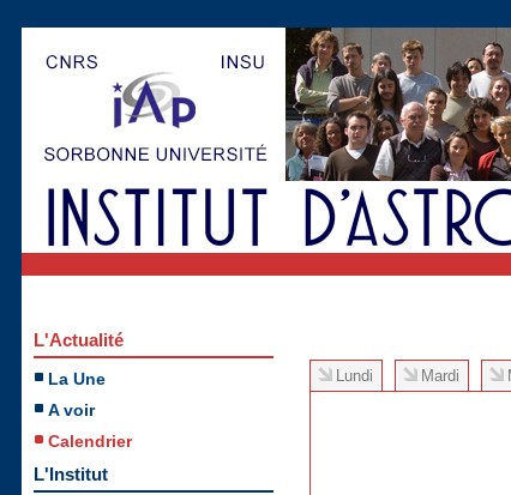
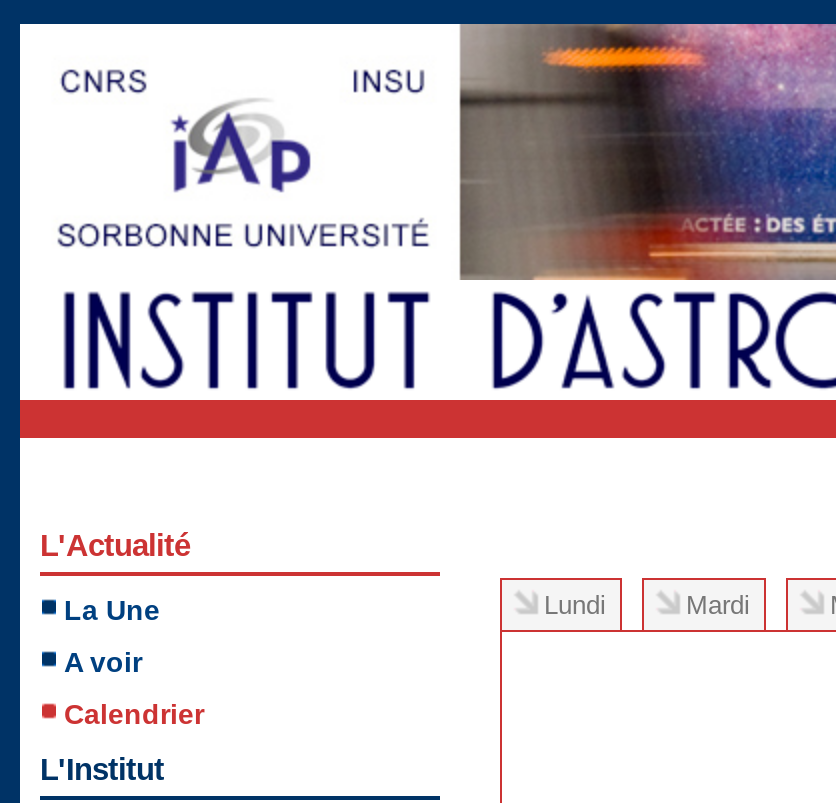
- [image]
+ [image]
